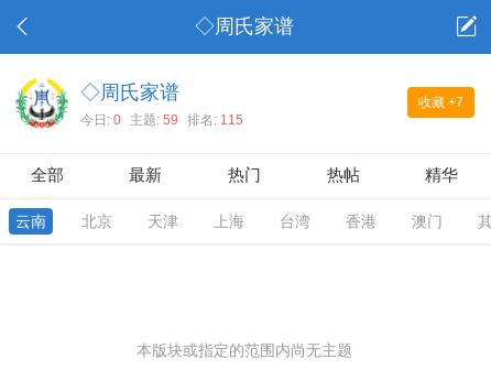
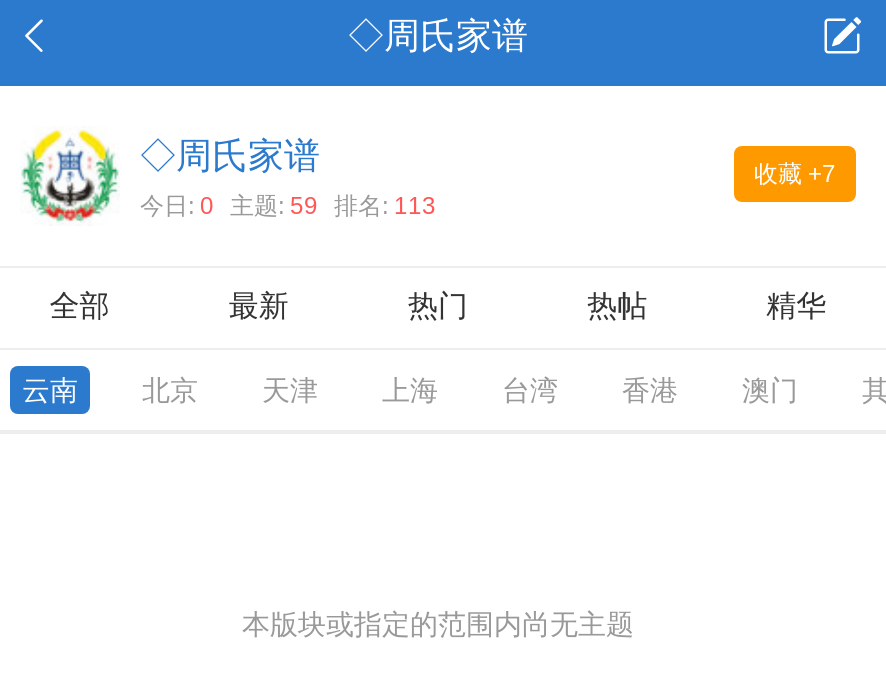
- 今日: 0 主题: 59 排名: 115
+ 今日: 0 主题: 59 排名: 113
